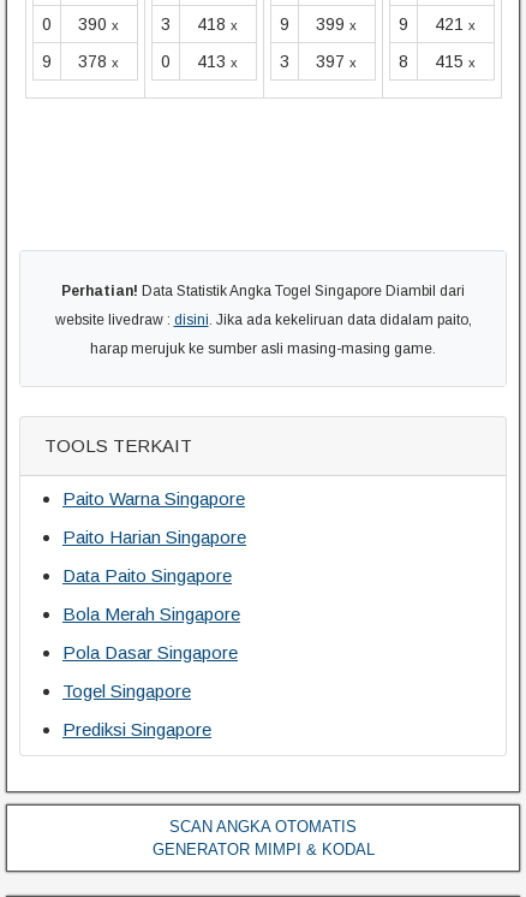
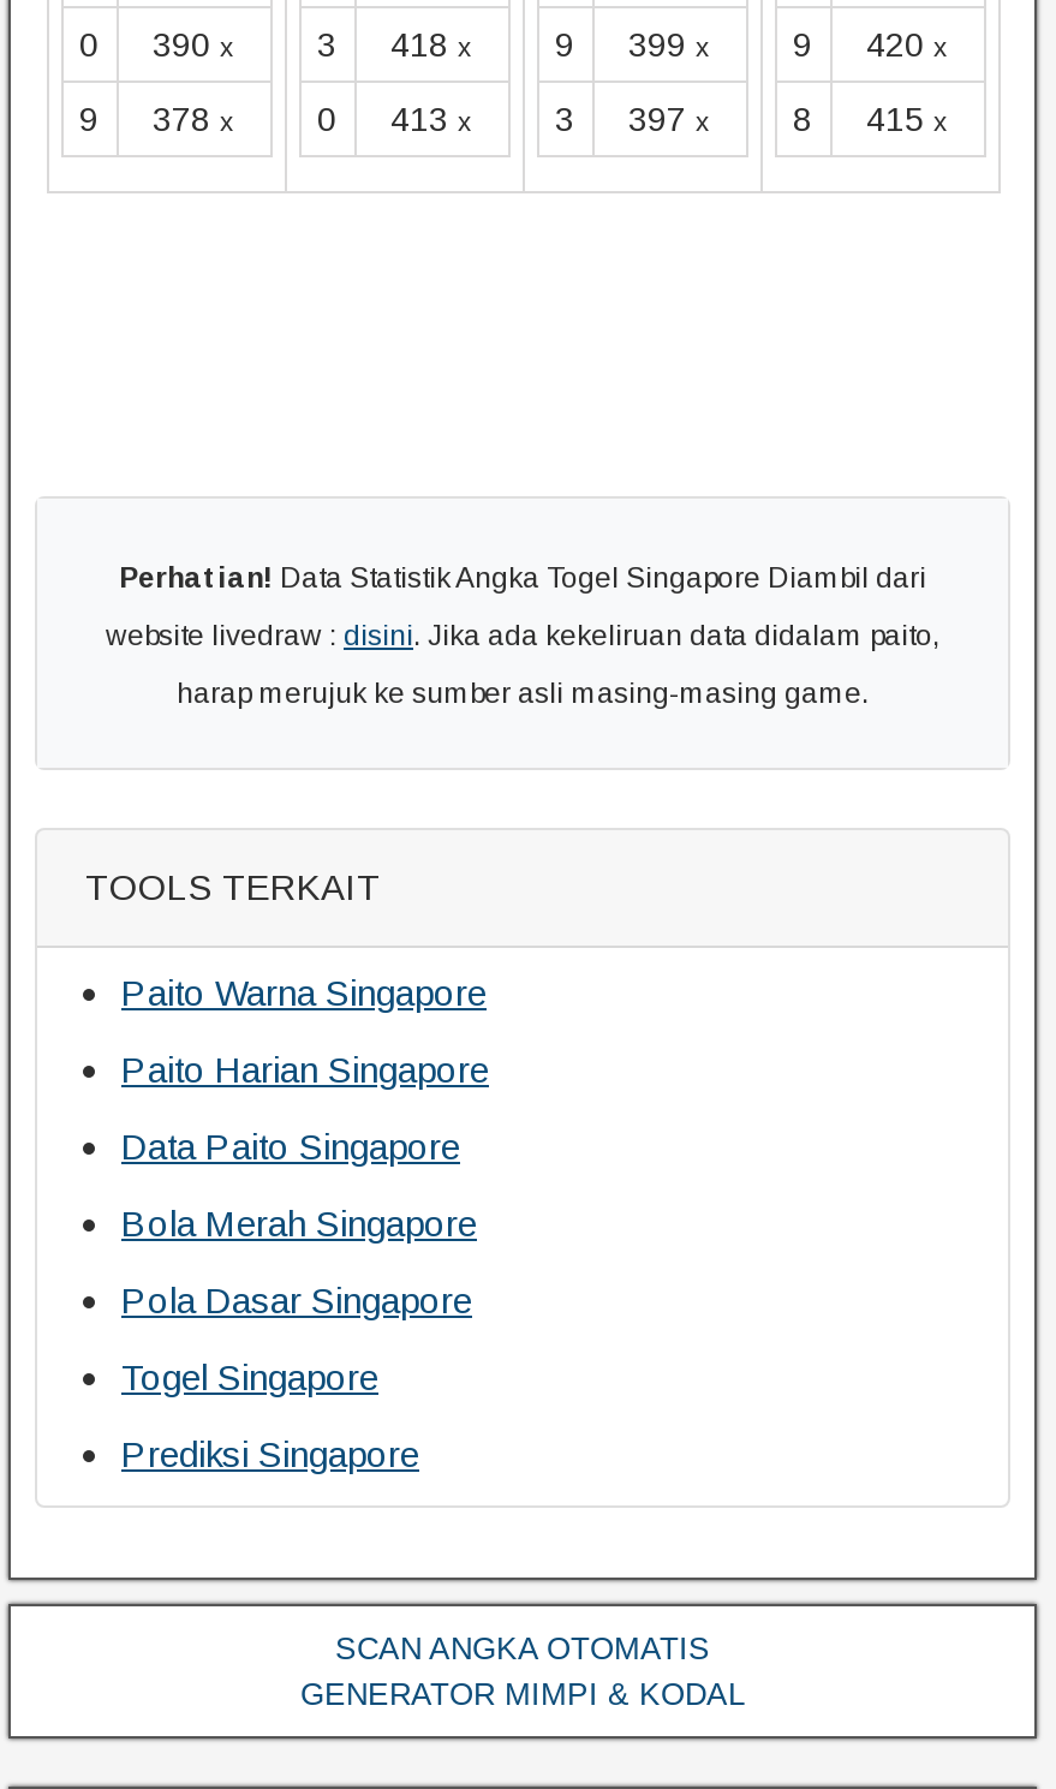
- 9 421 x
+ 9 420 x
